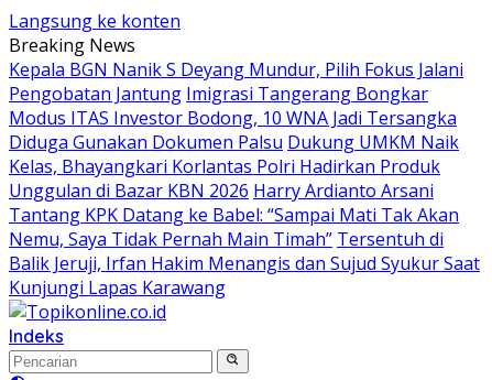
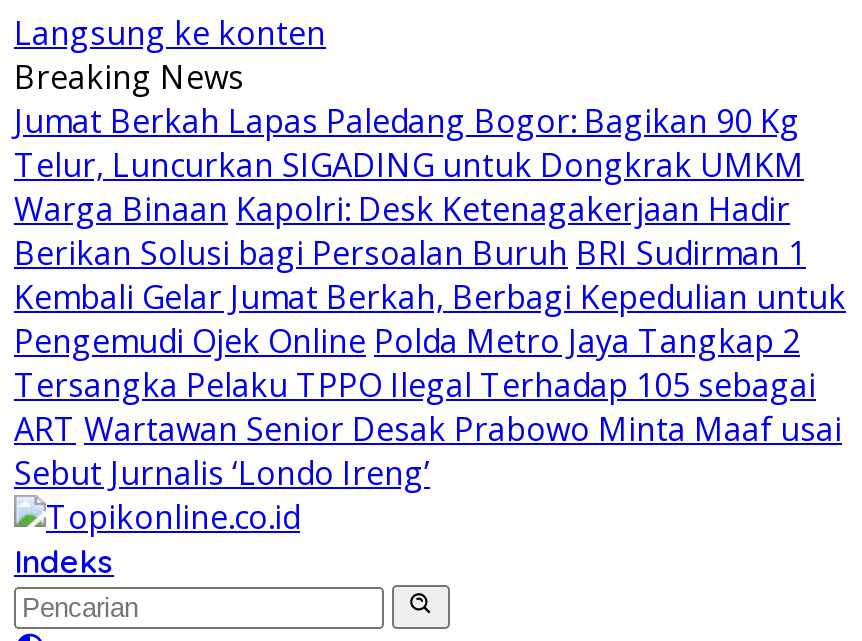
- Kepala BGN Nanik S Deyang Mundur, Pilih Fokus Jalani
- Pengobatan Jantung Imigrasi Tangerang Bongkar
- Modus ITAS Investor Bodong, 10 WNA Jadi Tersangka
- Diduga Gunakan Dokumen Palsu Dukung UMKM Naik
- Kelas, Bhayangkari Korlantas Polri Hadirkan Produk
- Unggulan di Bazar KBN 2026 Harry Ardianto Arsani
- Tantang KPK Datang ke Babel: “Sampai Mati Tak Akan
- Nemu, Saya Tidak Pernah Main Timah” Tersentuh di
- Balik Jeruji, Irfan Hakim Menangis dan Sujud Syukur Saat
- Kunjungi Lapas Karawang
+ Jumat Berkah Lapas Paledang Bogor: Bagikan 90 Kg
+ Telur, Luncurkan SIGADING untuk Dongkrak UMKM
+ Warga Binaan Kapolri: Desk Ketenagakerjaan Hadir
+ Berikan Solusi bagi Persoalan Buruh BRI Sudirman 1
+ Kembali Gelar Jumat Berkah, Berbagi Kepedulian untuk
+ Pengemudi Ojek Online Polda Metro Jaya Tangkap 2
+ Tersangka Pelaku TPPO Ilegal Terhadap 105 sebagai
+ ART Wartawan Senior Desak Prabowo Minta Maaf usai
+ Sebut Jurnalis ‘Londo Ireng’
